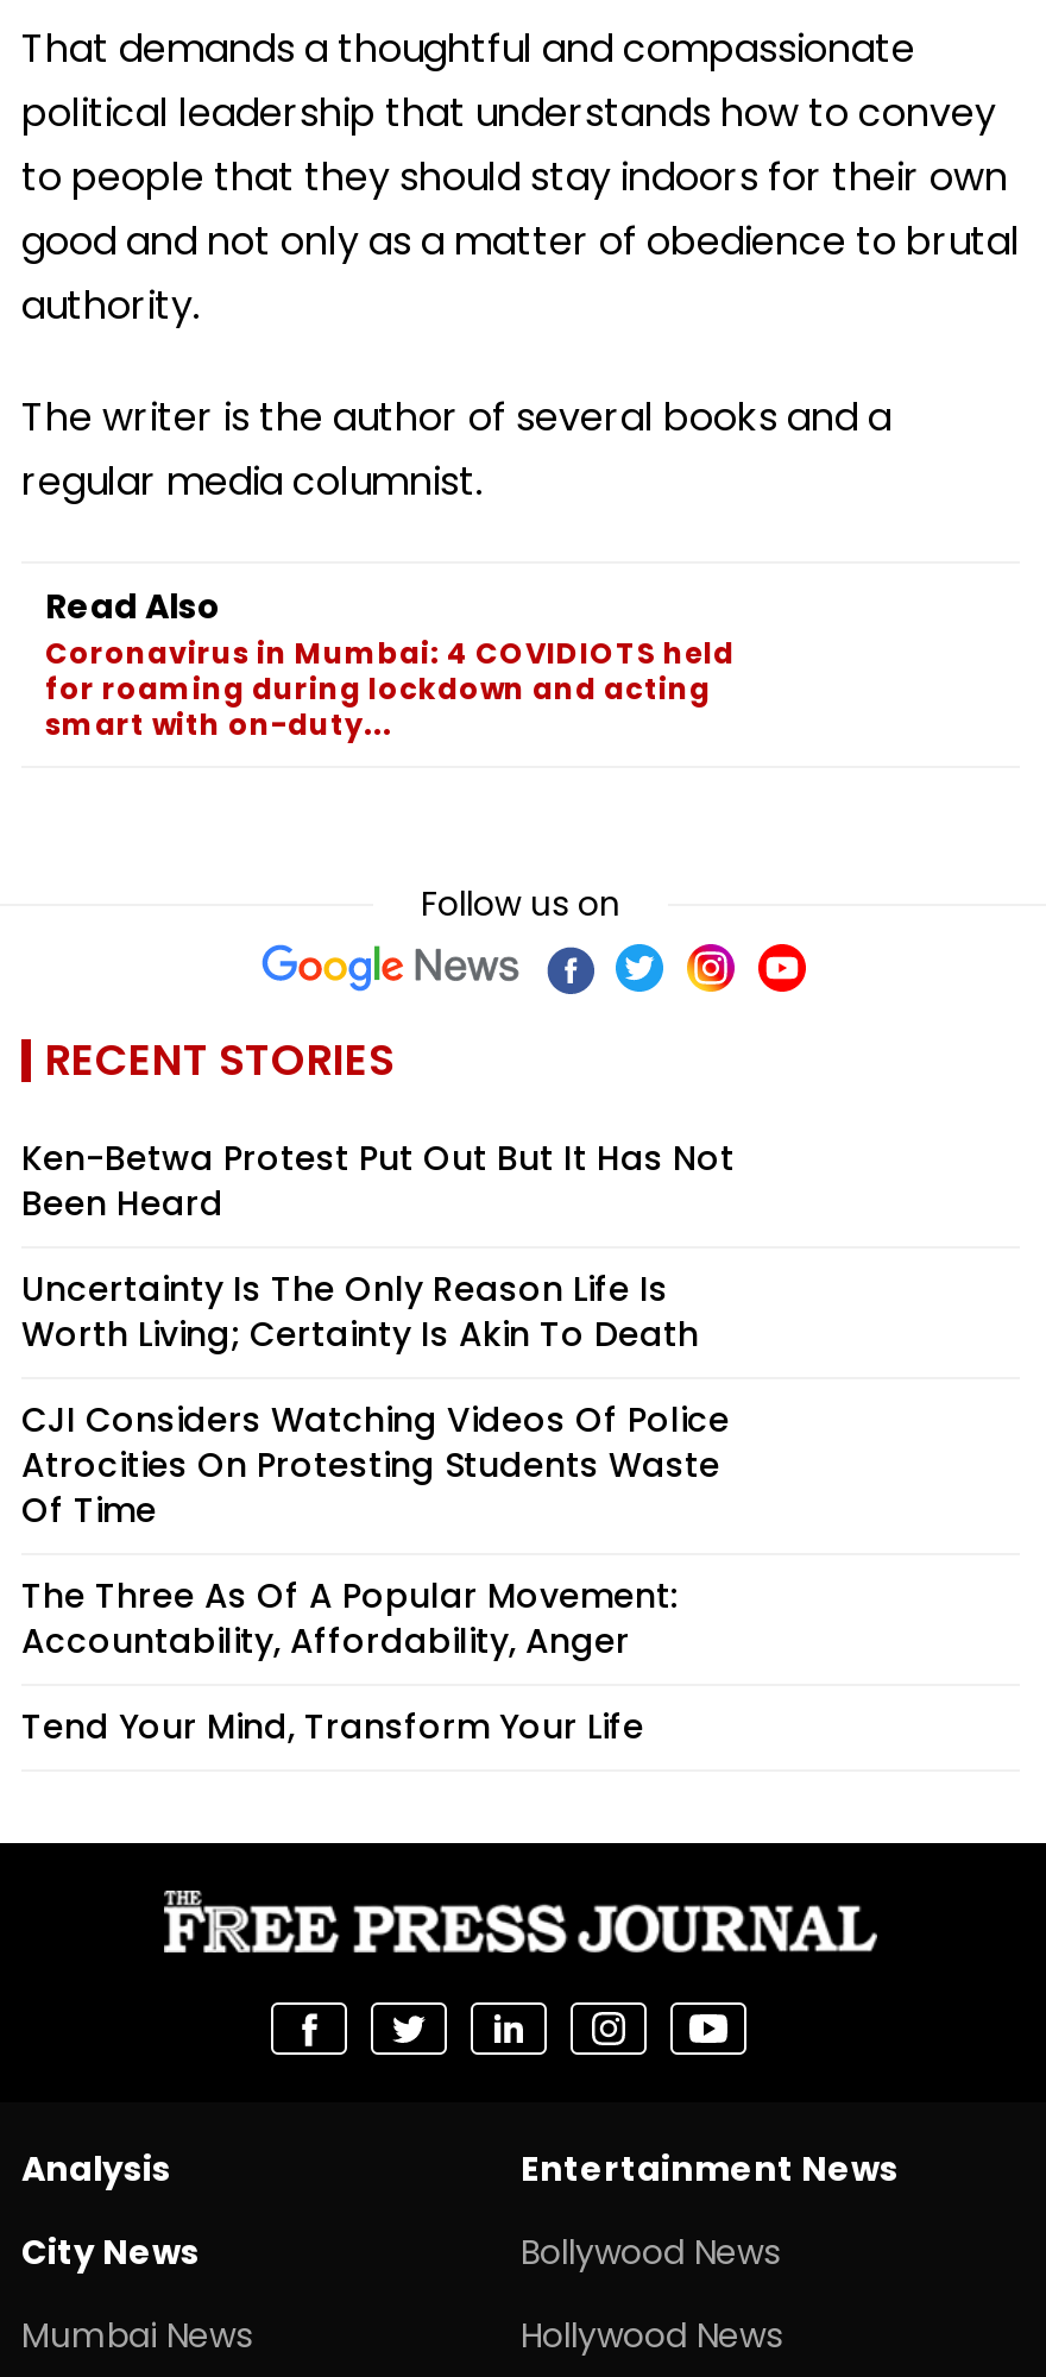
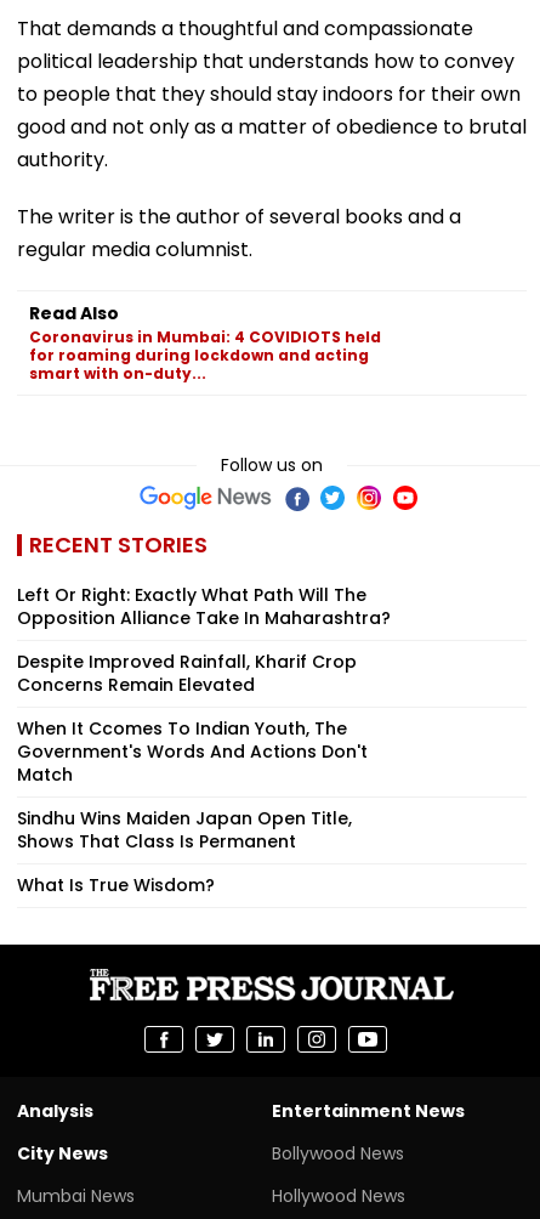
- Ken-Betwa Protest Put Out But It Has Not
- Been Heard
+ Left Or Right: Exactly What Path Will The
+ Opposition Alliance Take In Maharashtra?

- Uncertainty Is The Only Reason Life Is
- Worth Living; Certainty Is Akin To Death
+ Despite Improved Rainfall, Kharif Crop
+ Concerns Remain Elevated

- CJI Considers Watching Videos Of Police
- Atrocities On Protesting Students Waste
- Of Time
+ When It Ccomes To Indian Youth, The
+ Government's Words And Actions Don't
+ Match

- The Three As Of A Popular Movement:
- Accountability, Affordability, Anger
+ Sindhu Wins Maiden Japan Open Title,
+ Shows That Class Is Permanent

- Tend Your Mind, Transform Your Life
+ What Is True Wisdom?
